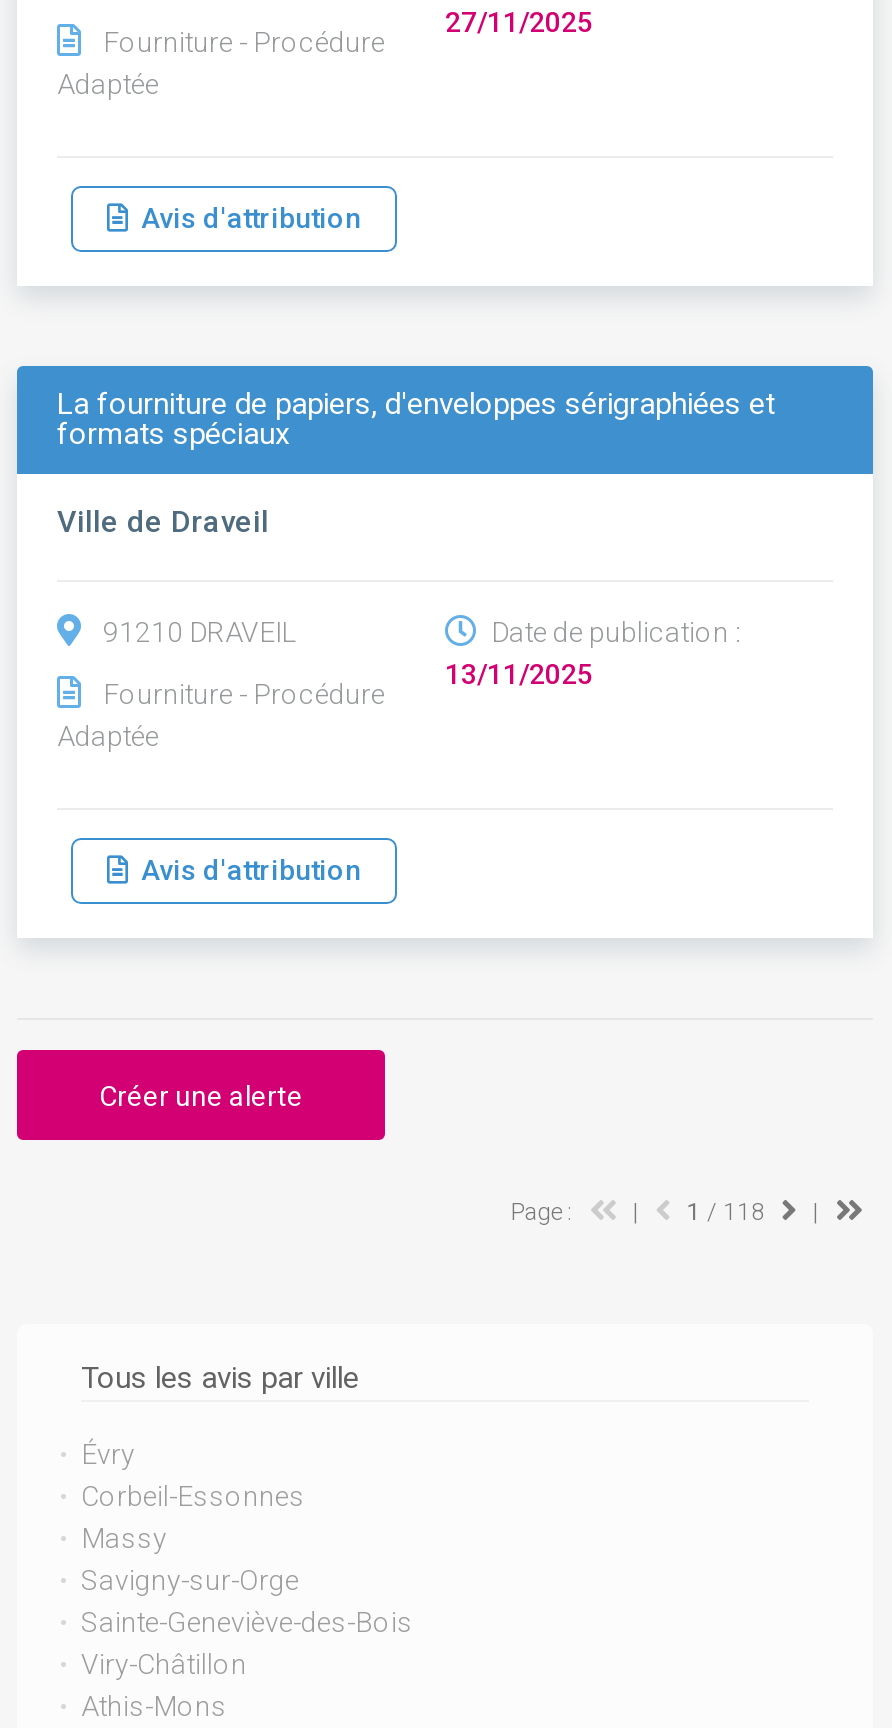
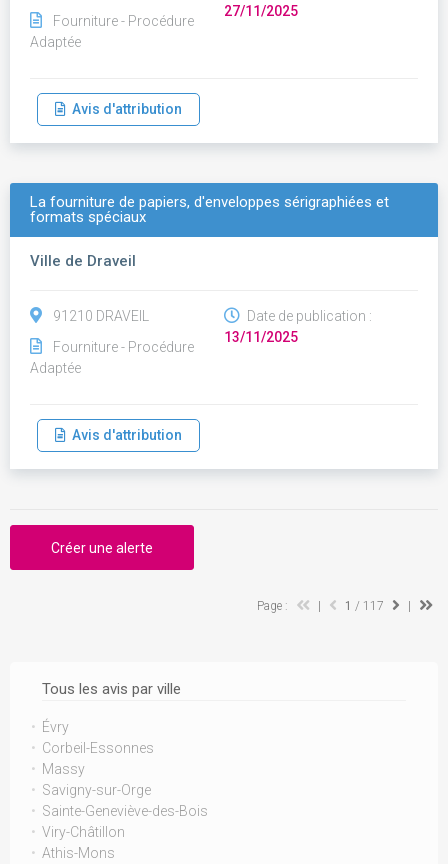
- 1 / 118
+ 1 / 117
